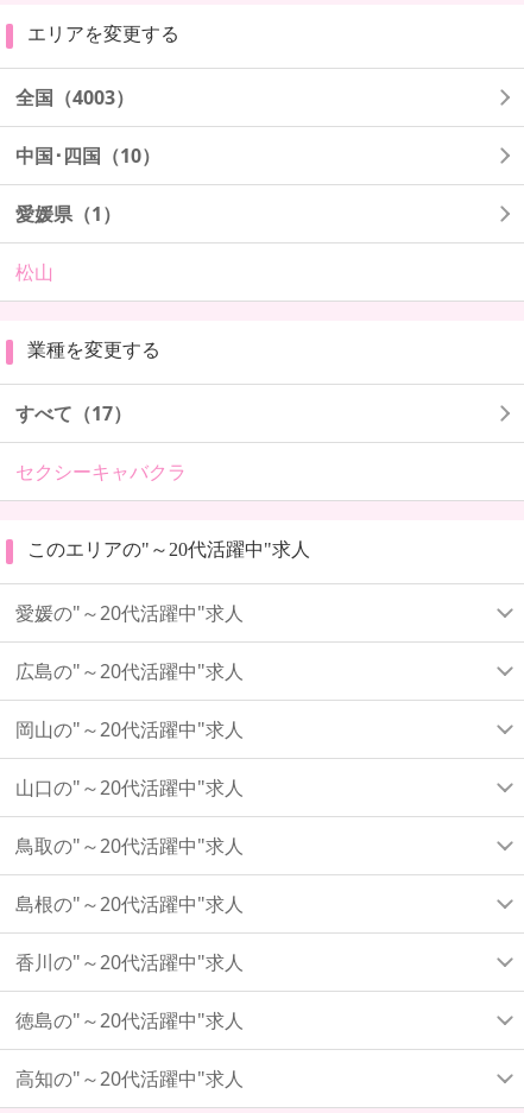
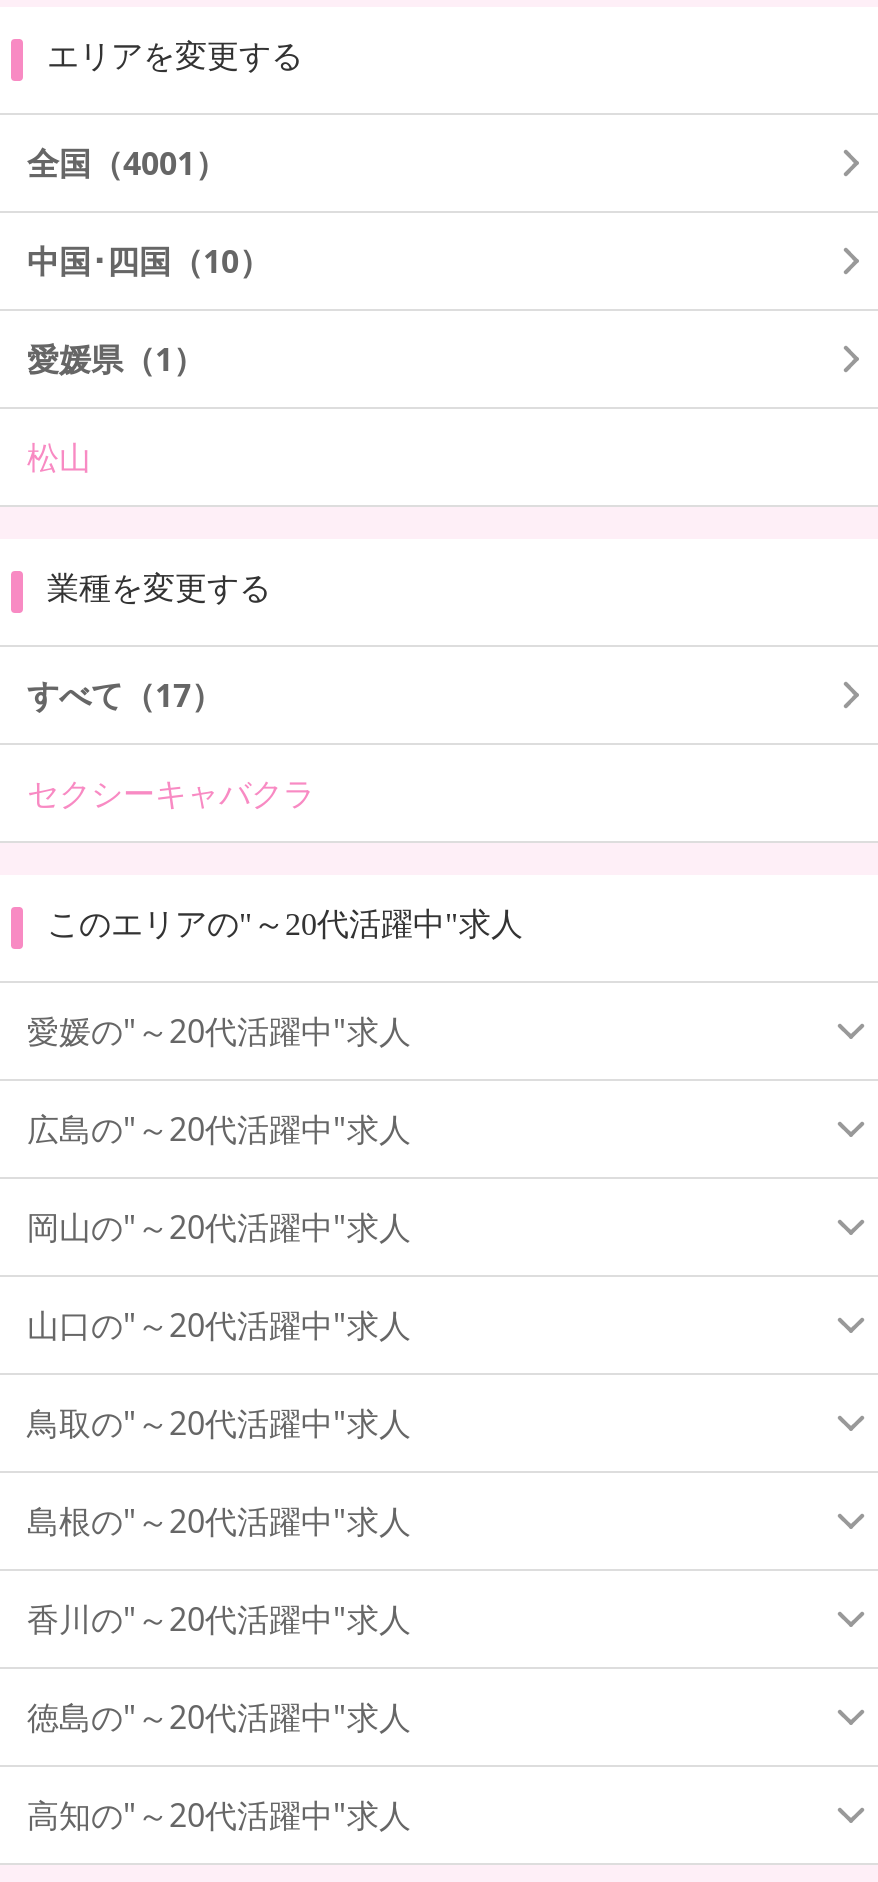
- 全国（4003）
+ 全国（4001）
